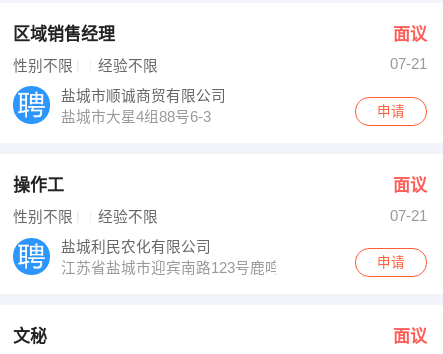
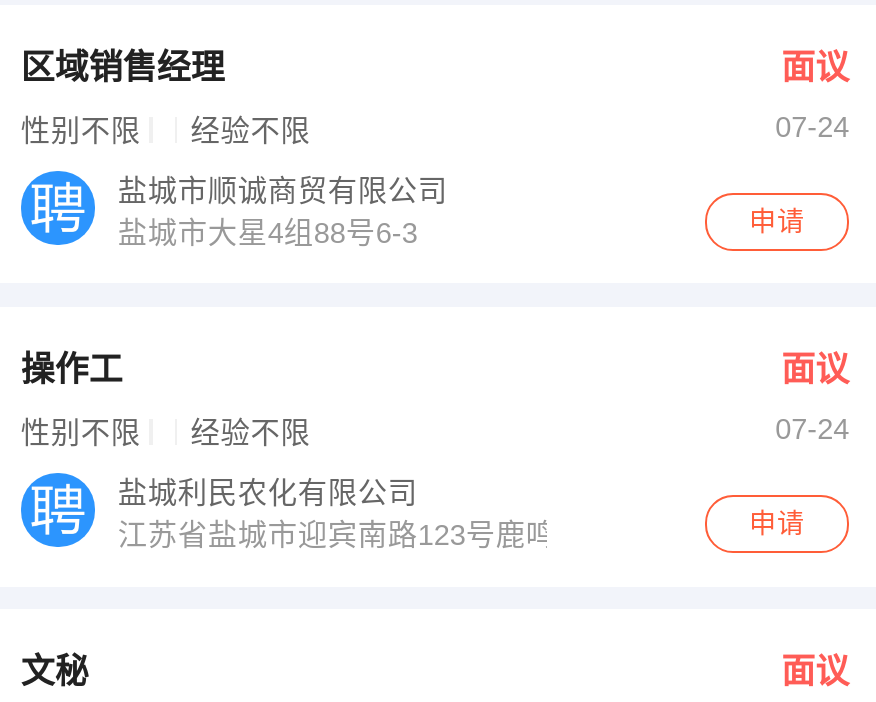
- 07-21
+ 07-24

- 07-21
+ 07-24
